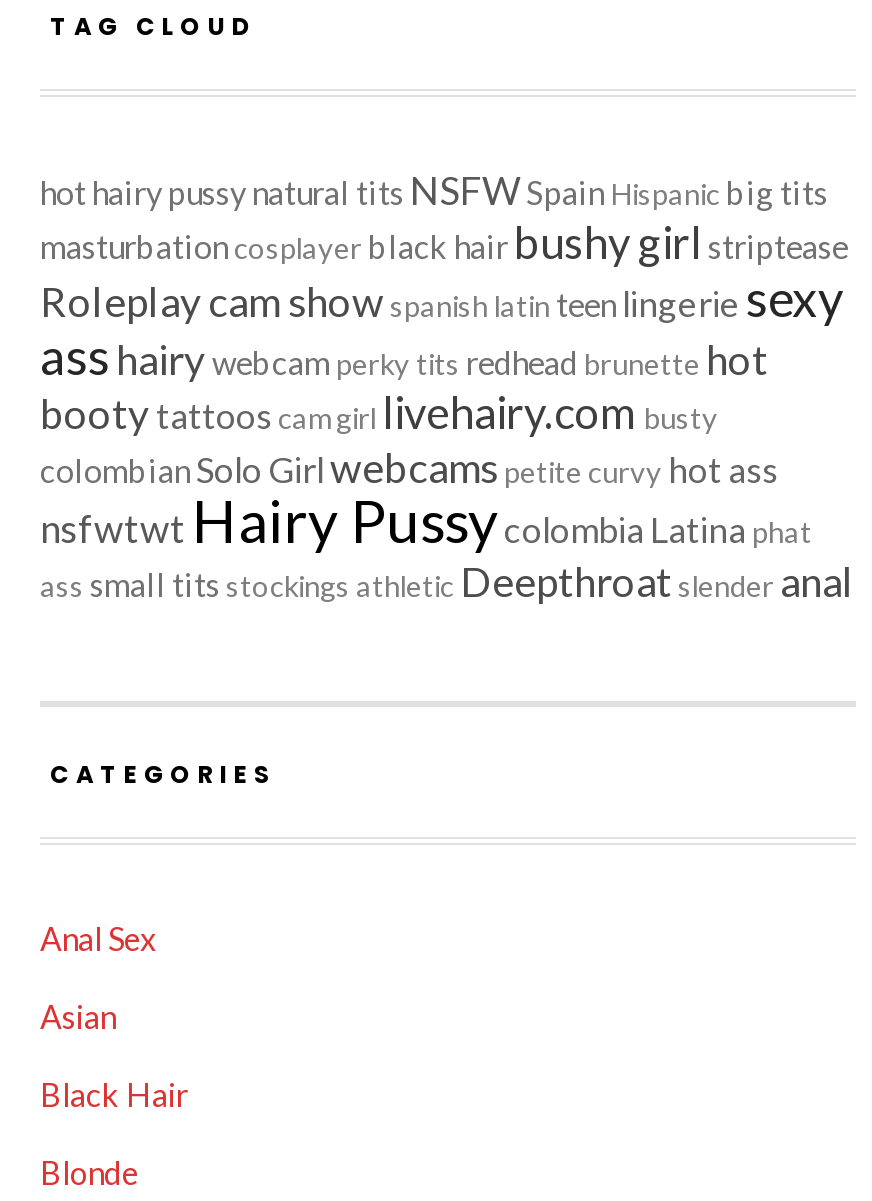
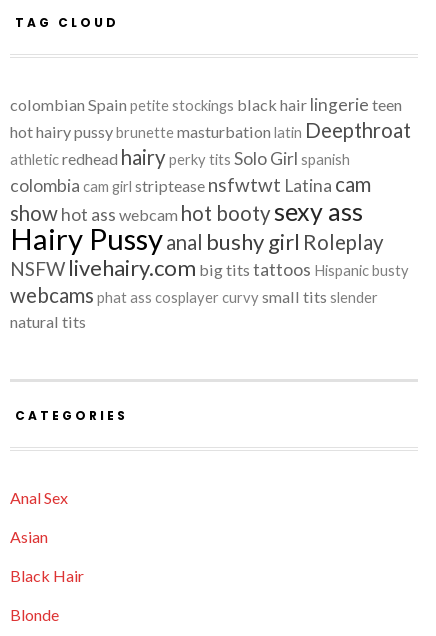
- hot hairy pussy natural tits NSFW Spain Hispanic big tits
- masturbation cosplayer black hair bushy girl striptease
- Roleplay cam show spanish latin teen lingerie sexy
- ass hairy webcam perky tits redhead brunette hot
- booty tattoos cam girl livehairy.com busty
- colombian Solo Girl webcams petite curvy hot ass
- nsfwtwt Hairy Pussy colombia Latina phat
- ass small tits stockings athletic Deepthroat slender anal
+ colombian Spain petite stockings black hair lingerie teen
+ hot hairy pussy brunette masturbation latin Deepthroat
+ athletic redhead hairy perky tits Solo Girl spanish
+ colombia cam girl striptease nsfwtwt Latina cam
+ show hot ass webcam hot booty sexy ass
+ Hairy Pussy anal bushy girl Roleplay
+ NSFW livehairy.com big tits tattoos Hispanic busty
+ webcams phat ass cosplayer curvy small tits slender
+ natural tits
